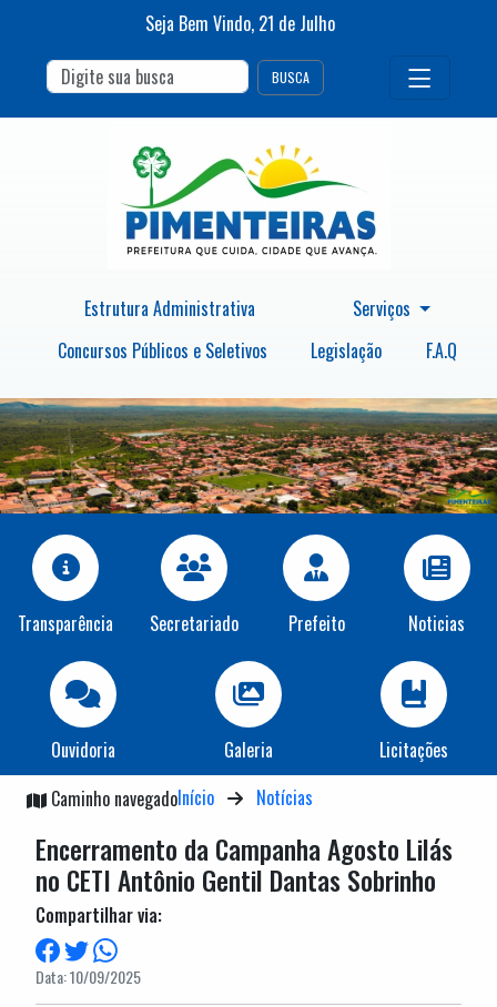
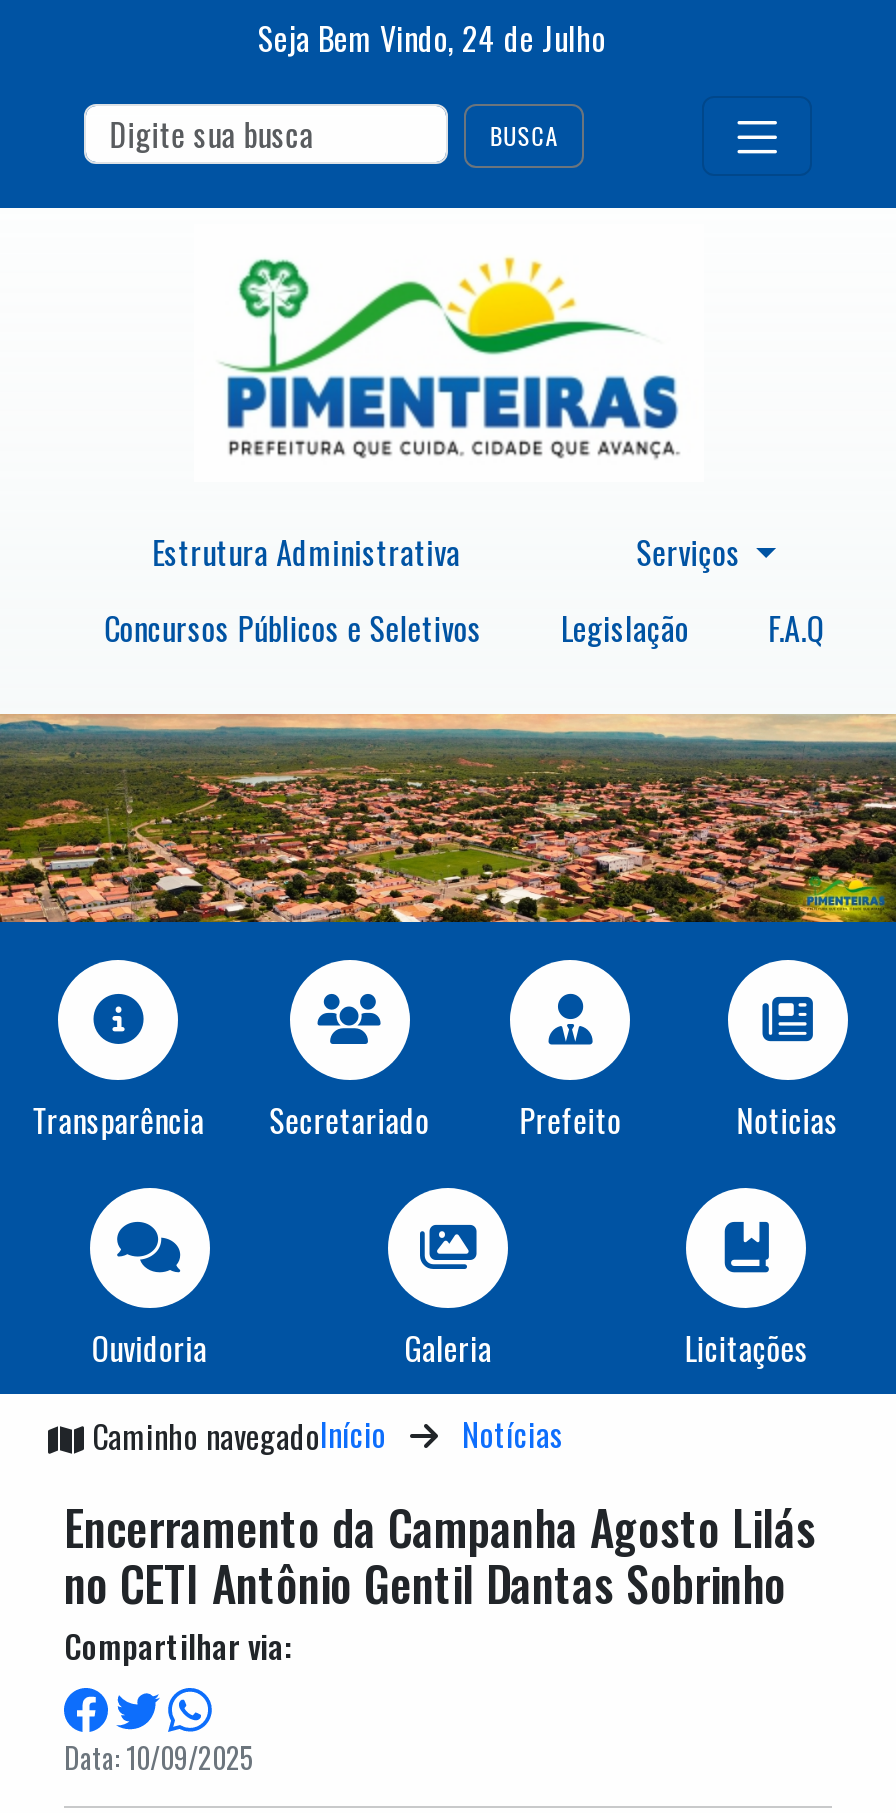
- Seja Bem Vindo, 21 de Julho
+ Seja Bem Vindo, 24 de Julho
